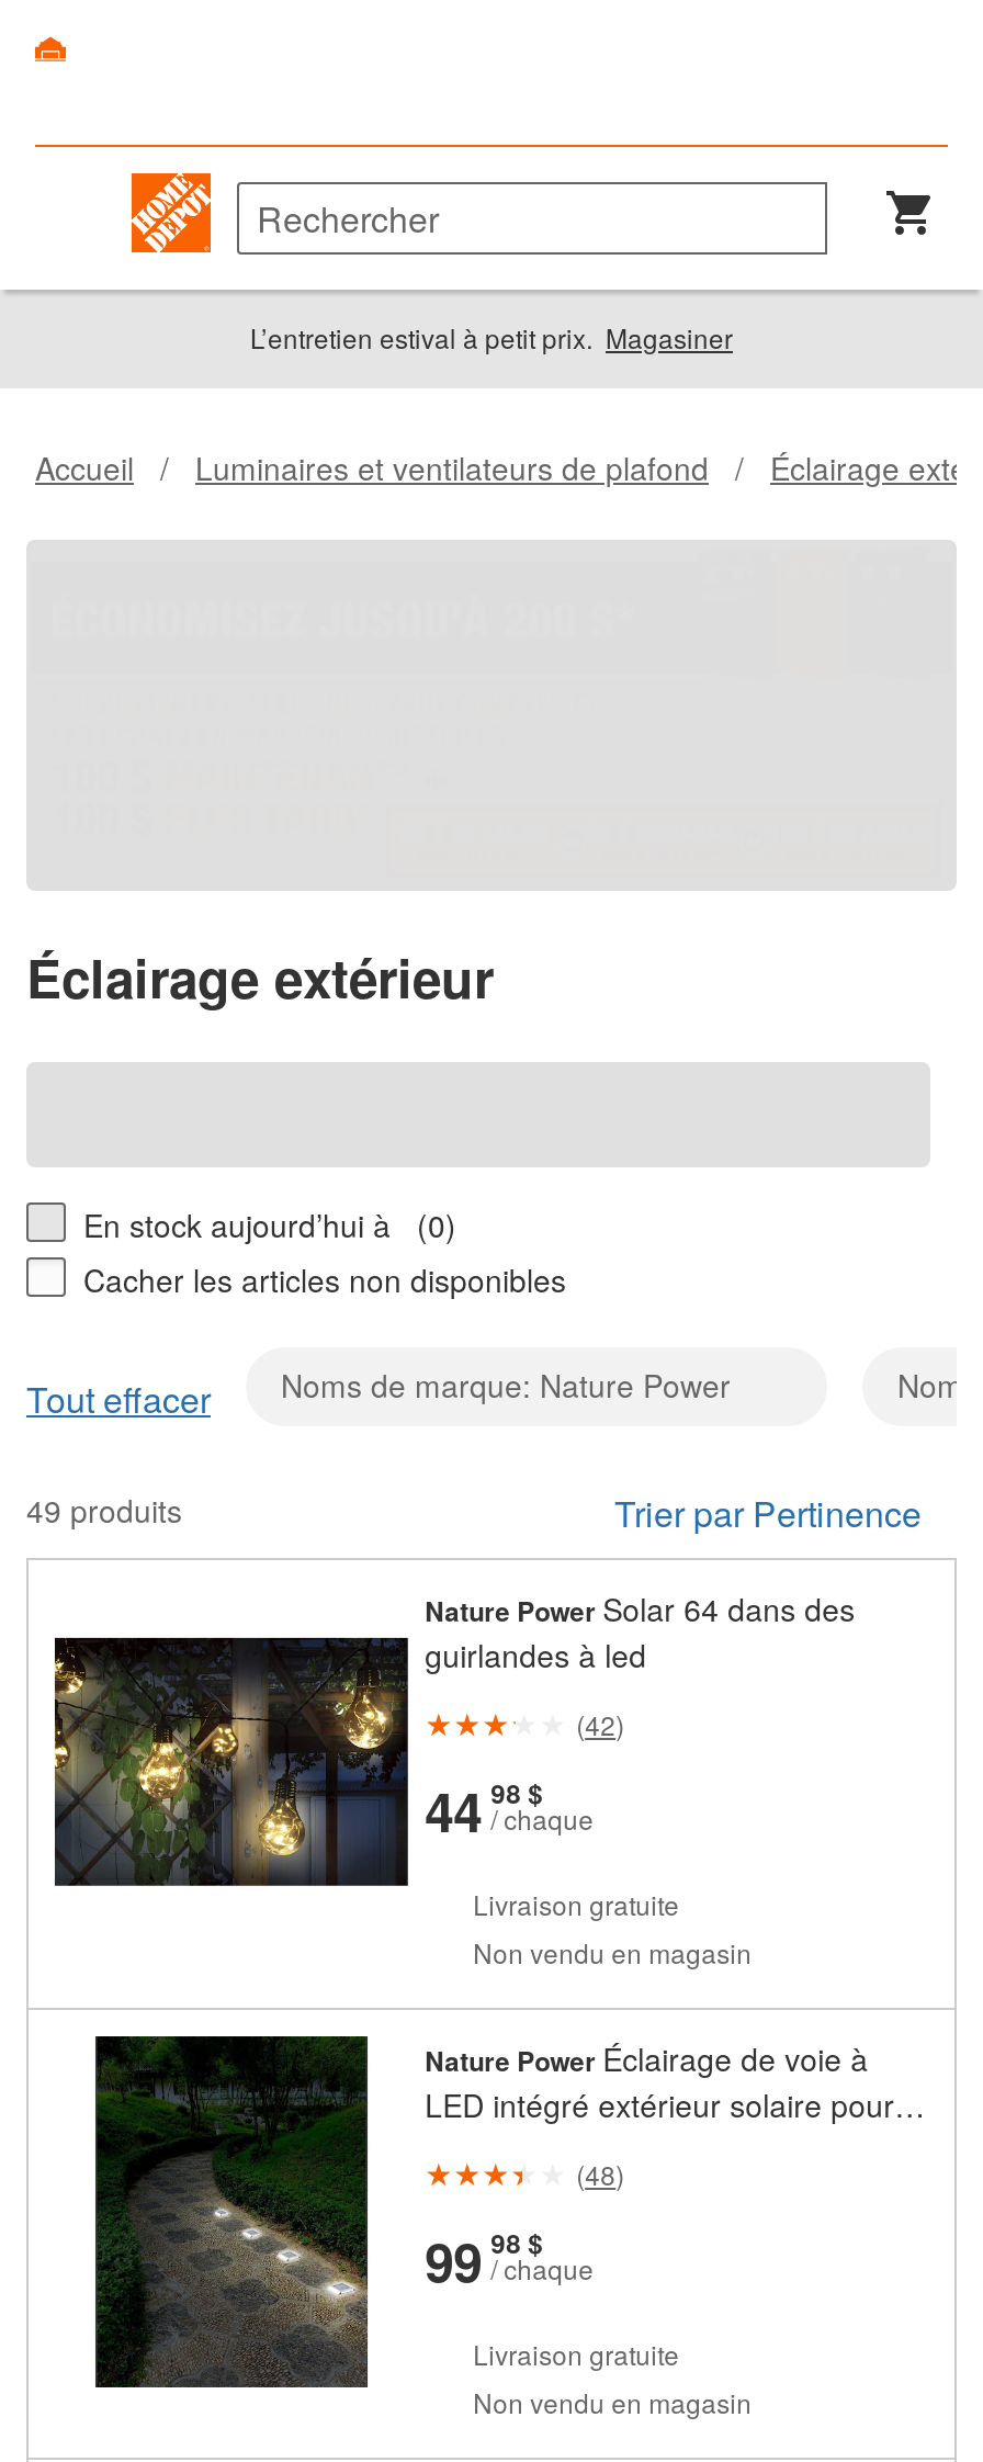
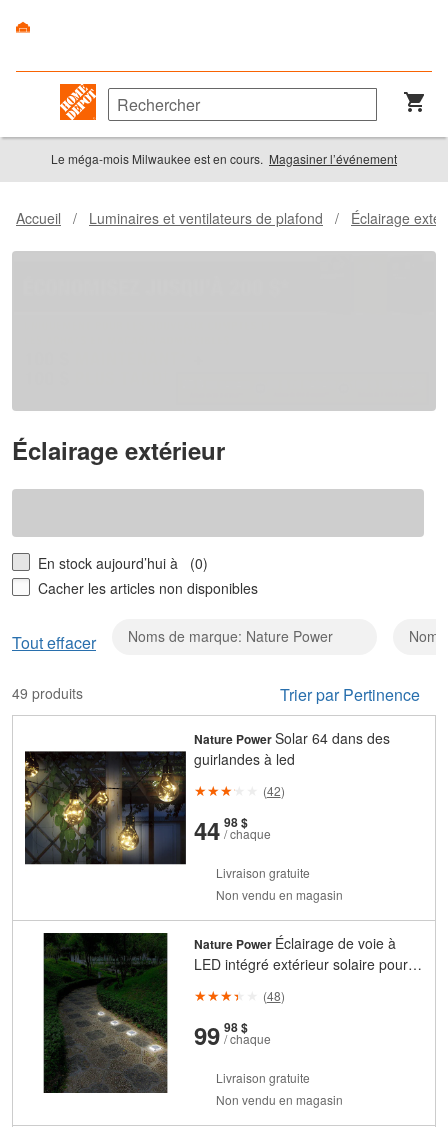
- L’entretien estival à petit prix. Magasiner
+ Le méga-mois Milwaukee est en cours. Magasiner l’événement
